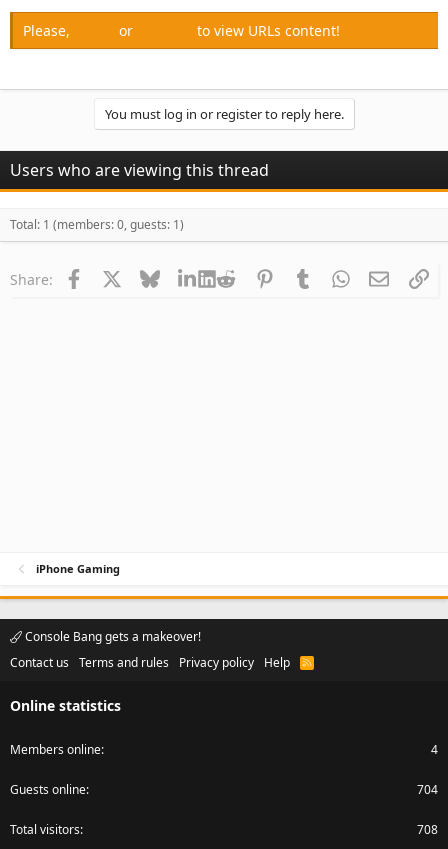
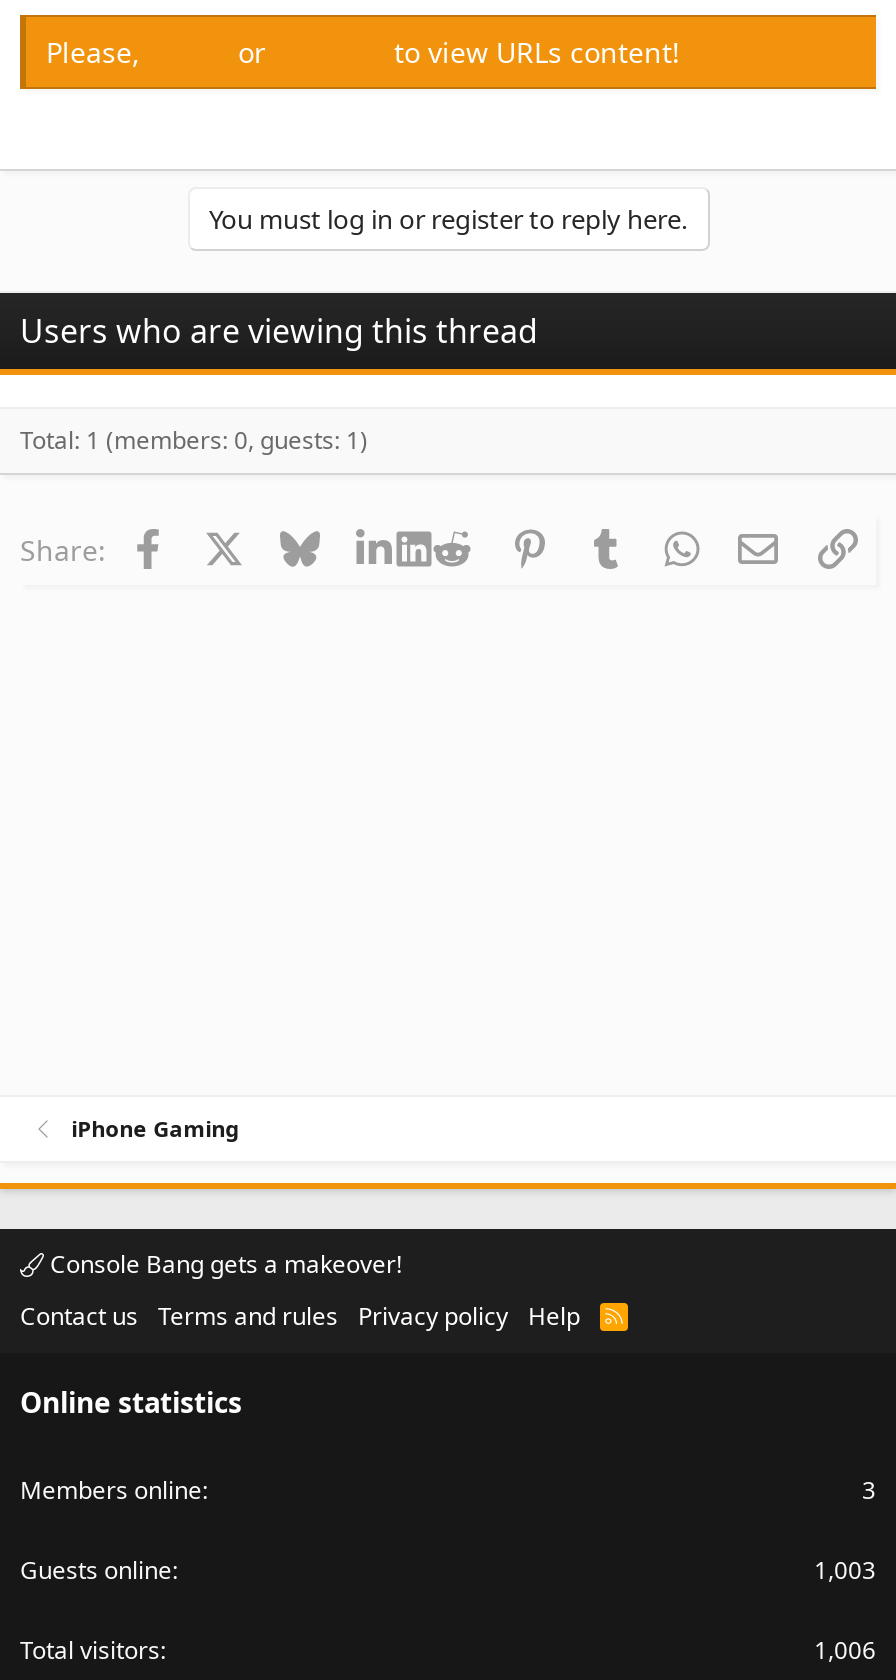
- 4
+ 3

- 704
+ 1,003

- 708
+ 1,006
